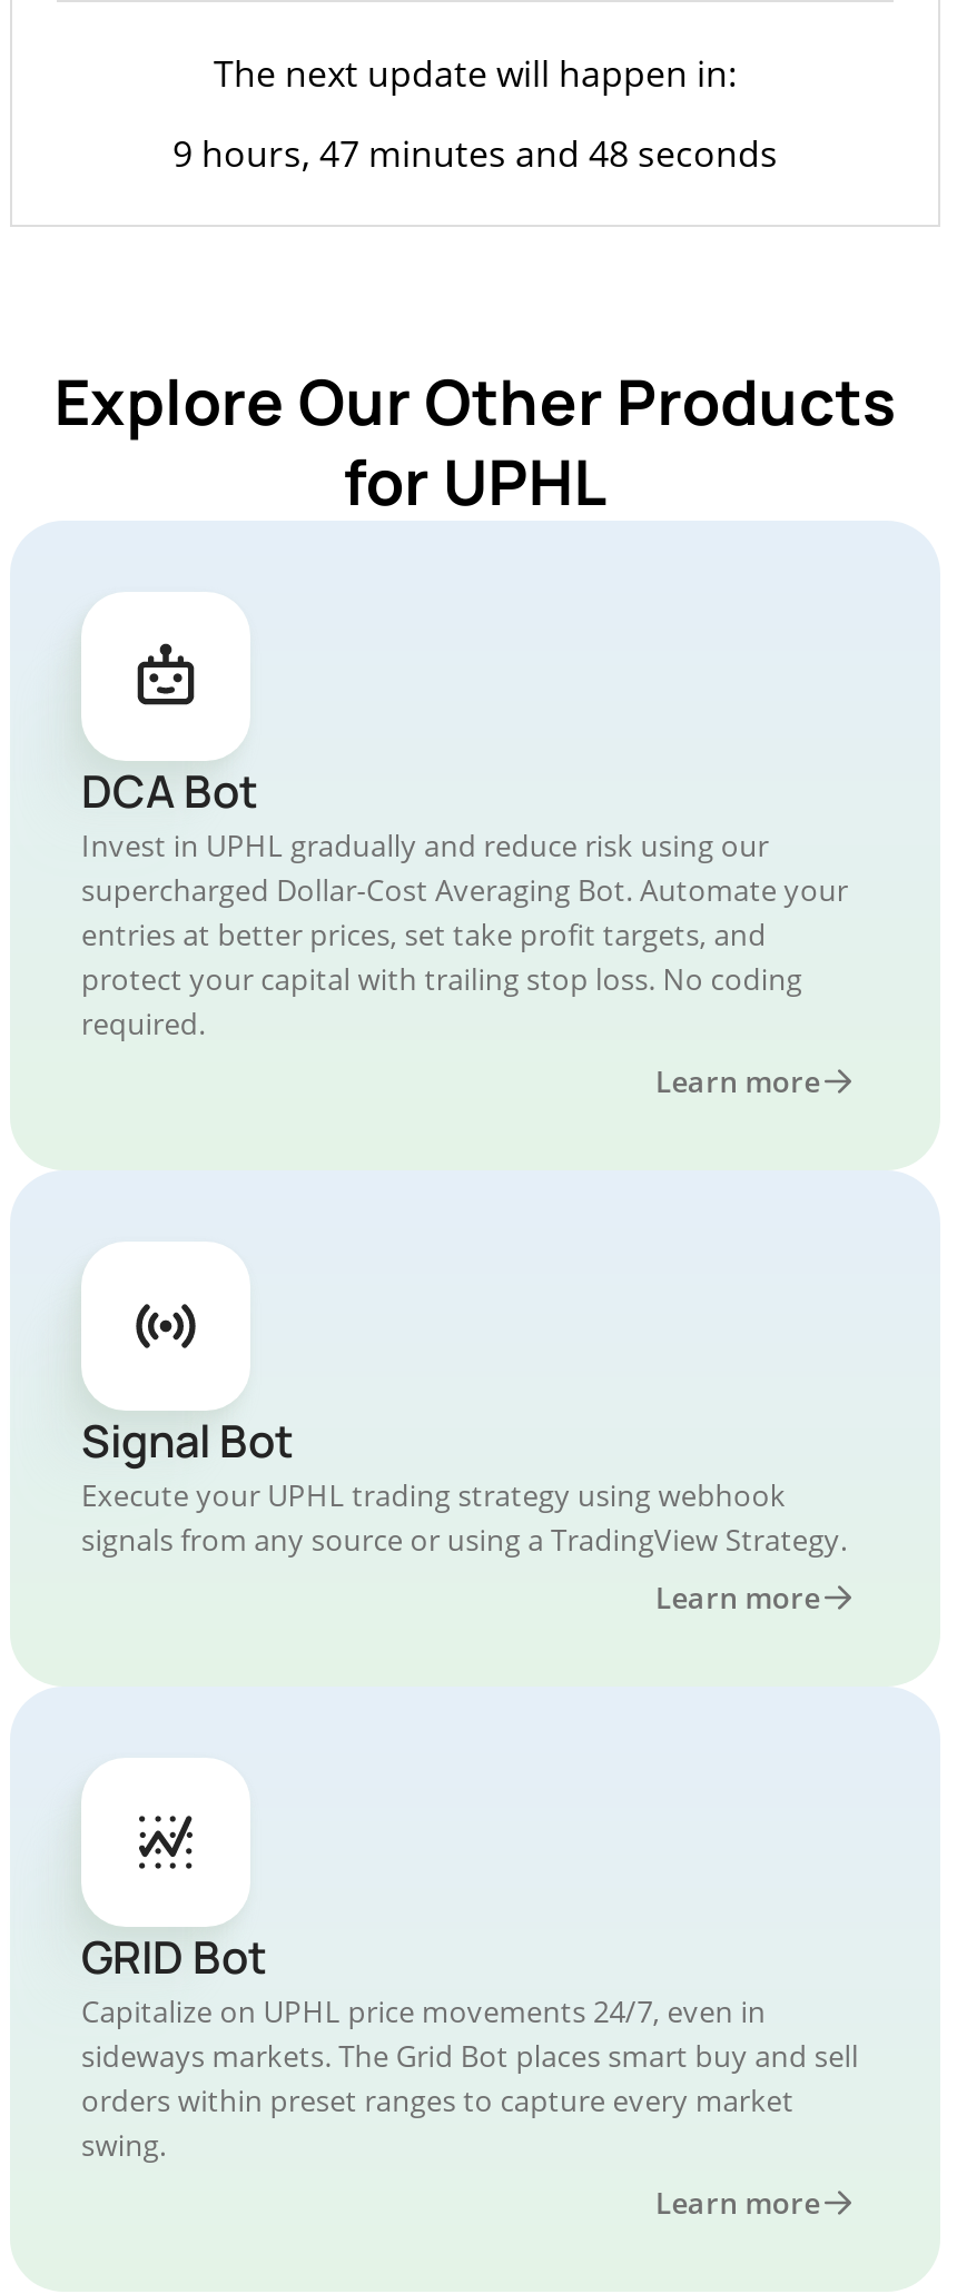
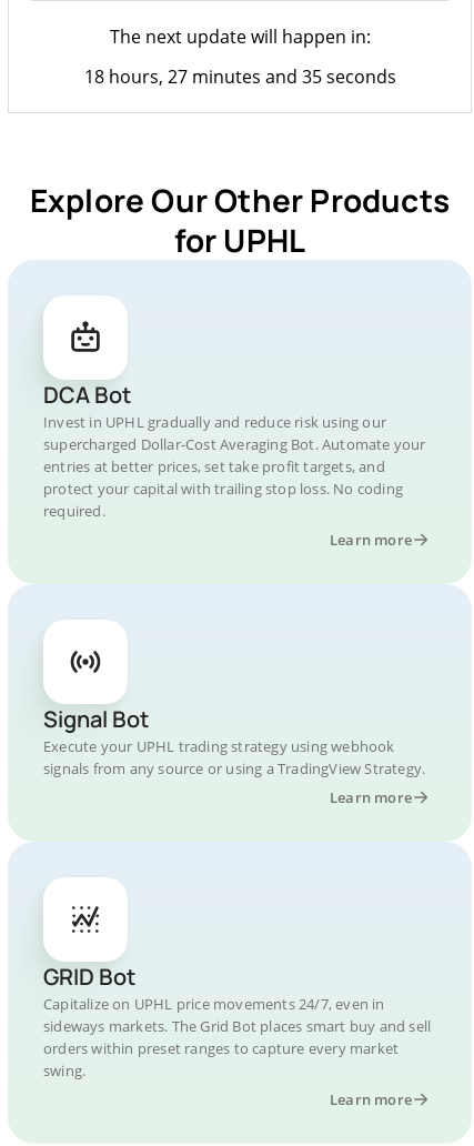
- 9 hours, 47 minutes and 48 seconds
+ 18 hours, 27 minutes and 35 seconds
